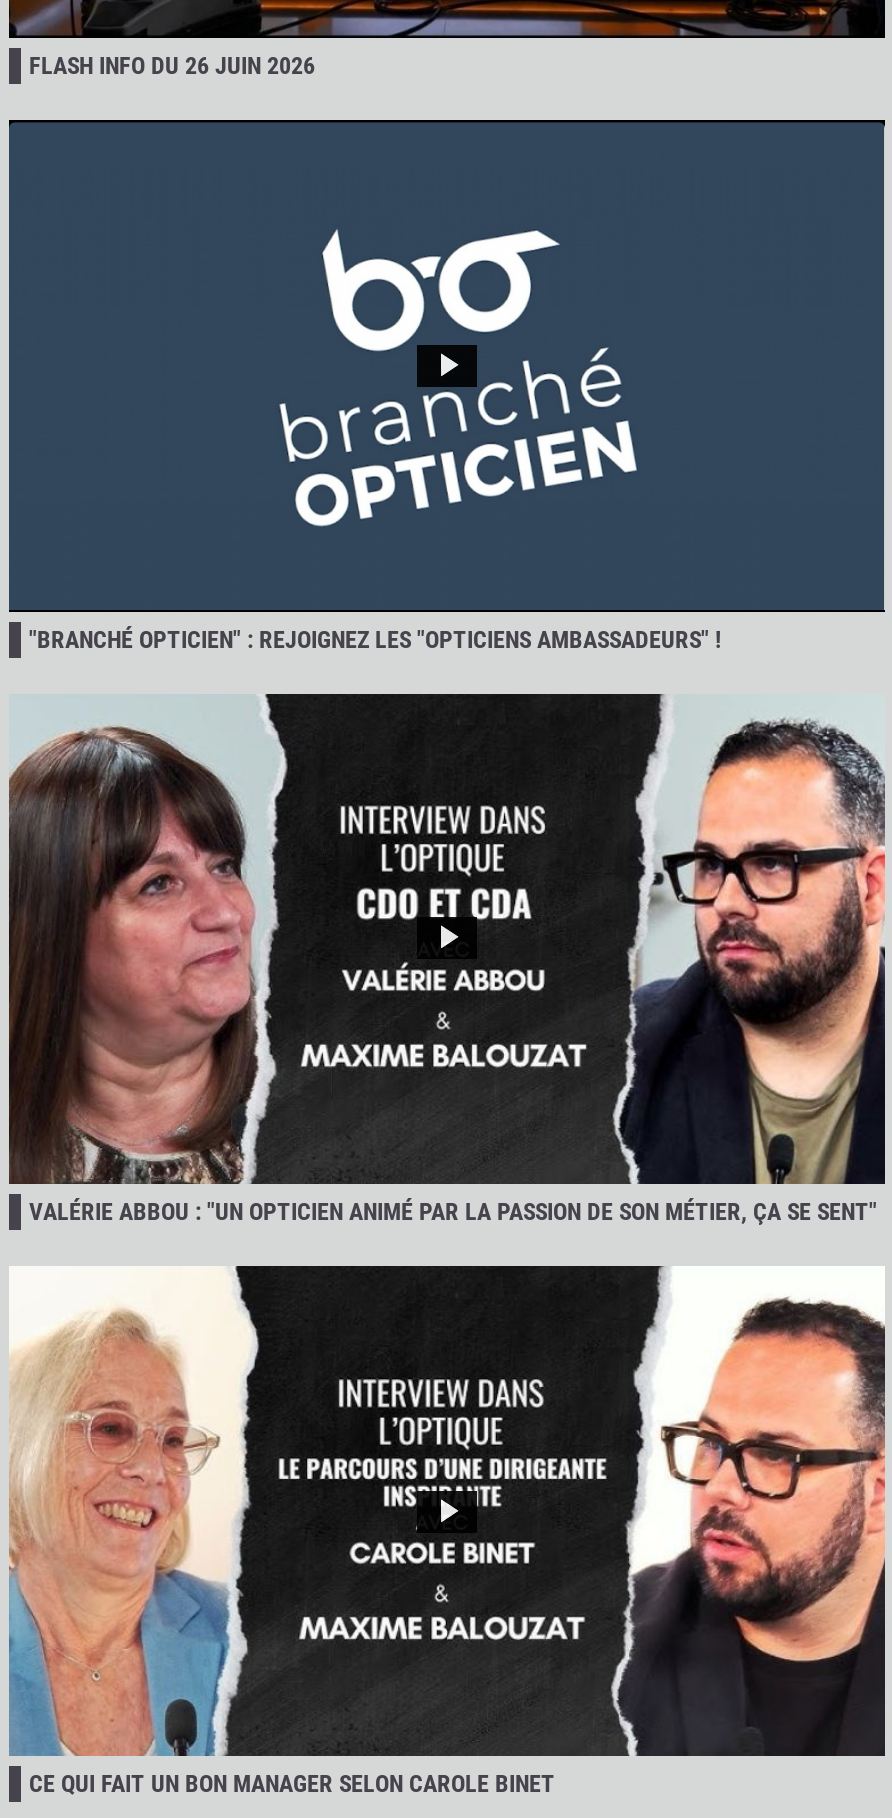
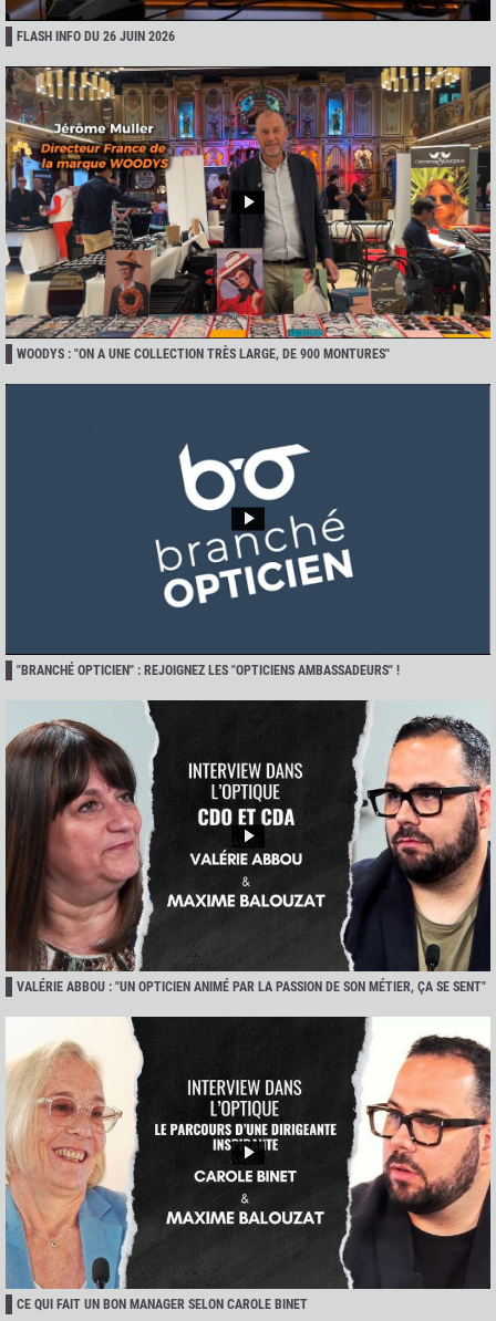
+ [image]
+ WOODYS : "ON A UNE COLLECTION TRÈS LARGE, DE 900 MONTURES"
